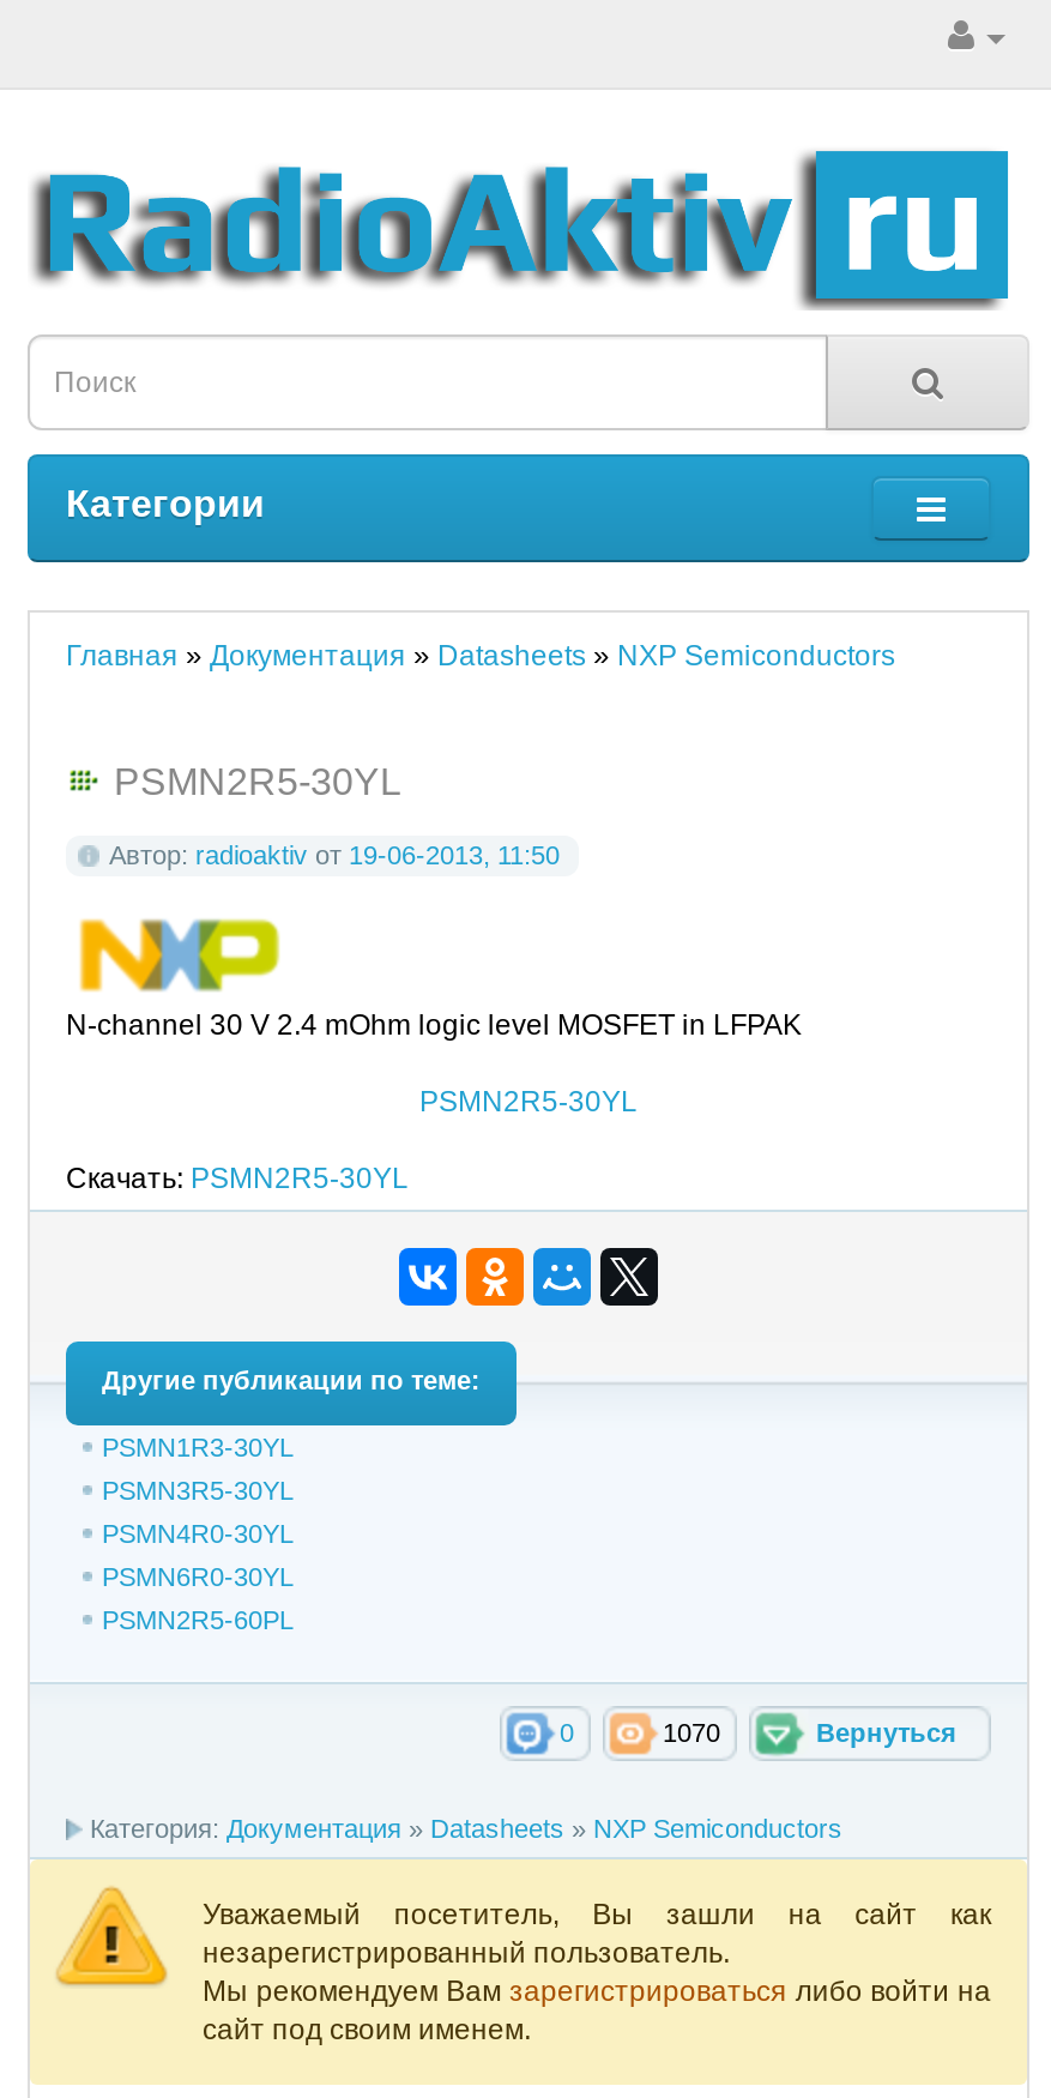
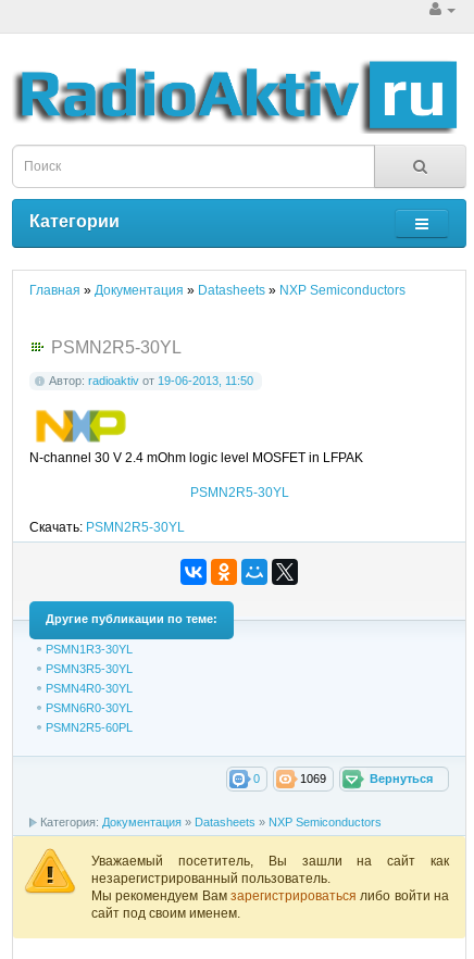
- 1070
+ 1069
